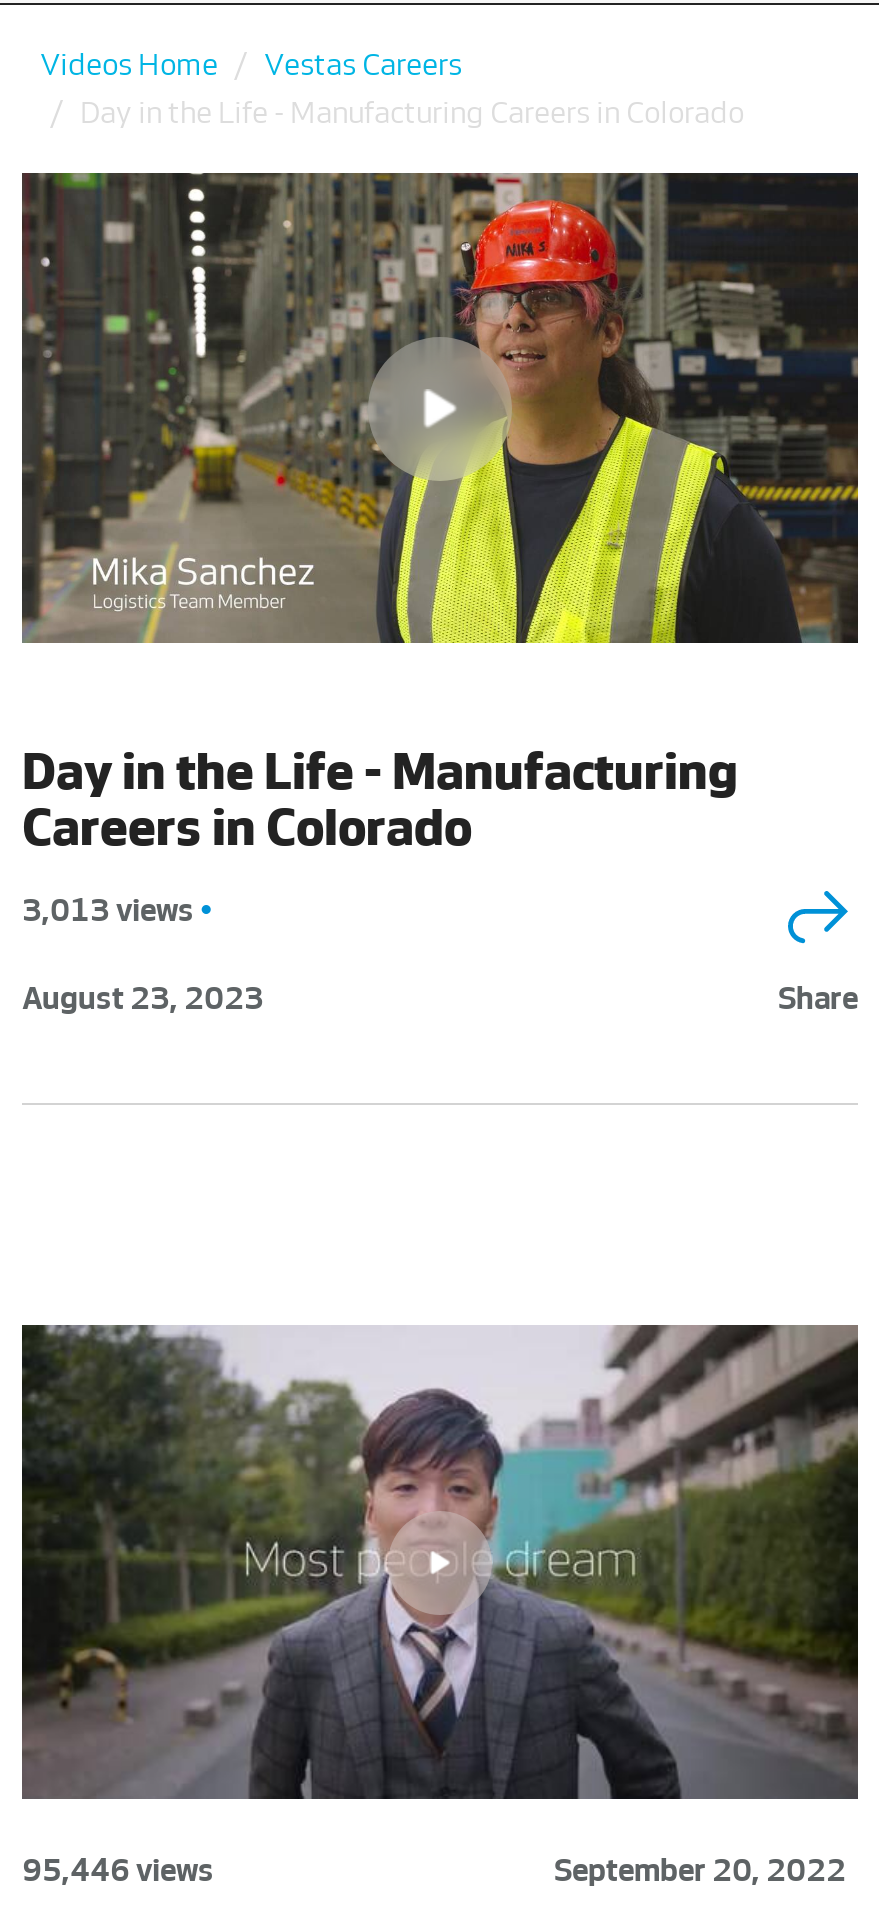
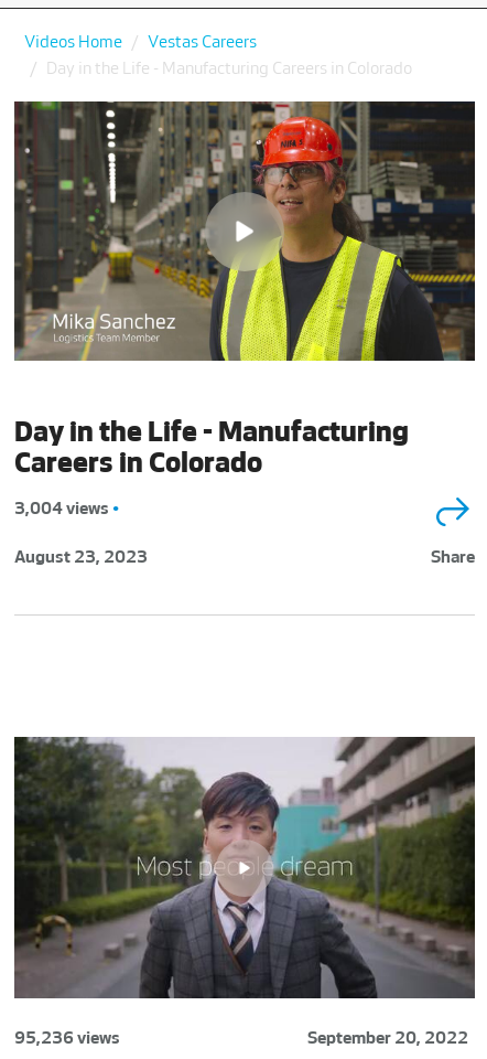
- 3,013 views •
+ 3,004 views •

- 95,446 views
+ 95,236 views
